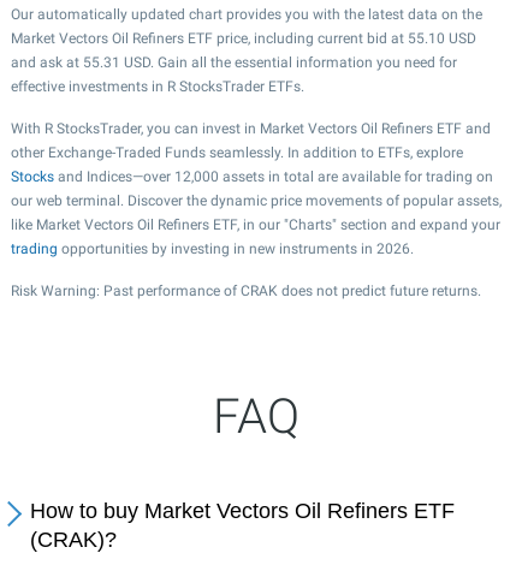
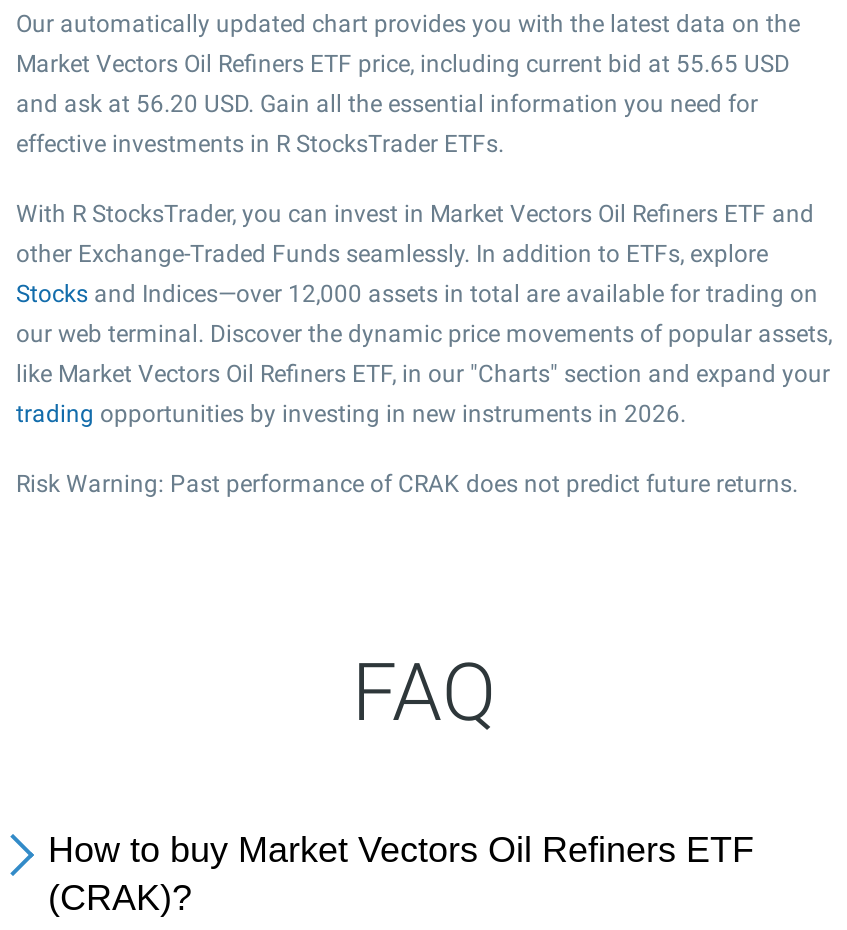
- Market Vectors Oil Refiners ETF price, including current bid at 55.10 USD
+ Market Vectors Oil Refiners ETF price, including current bid at 55.65 USD

- and ask at 55.31 USD. Gain all the essential information you need for
+ and ask at 56.20 USD. Gain all the essential information you need for
